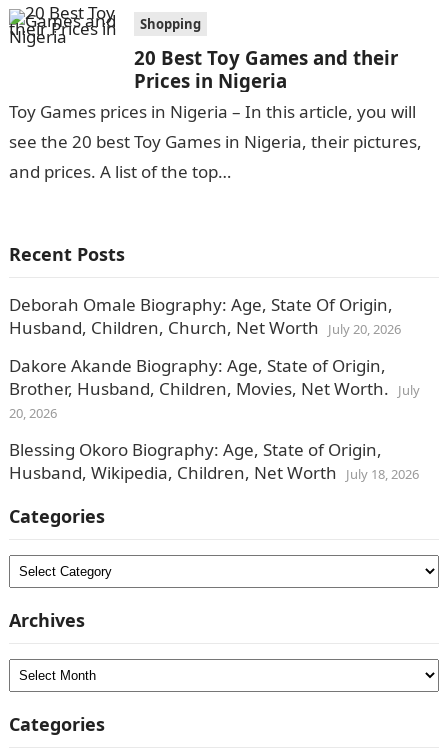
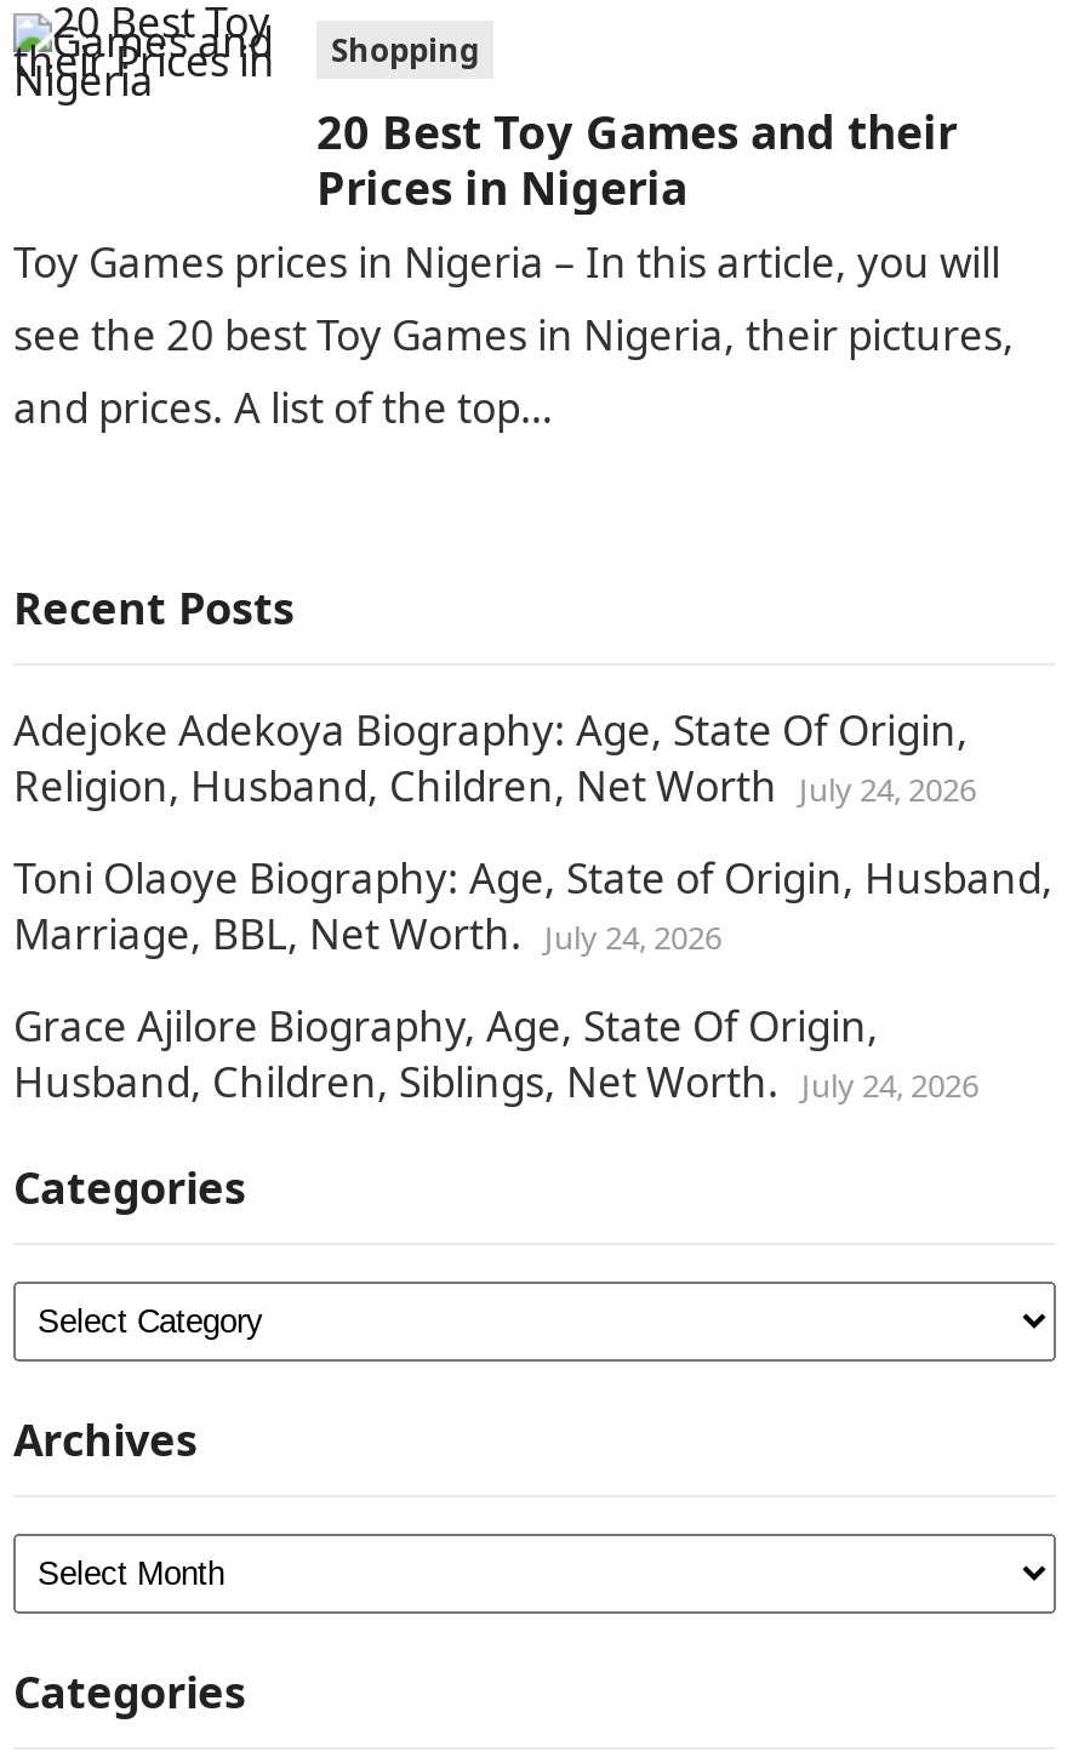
- Deborah Omale Biography: Age, State Of Origin,
- Husband, Children, Church, Net Worth July 20, 2026
+ Adejoke Adekoya Biography: Age, State Of Origin,
+ Religion, Husband, Children, Net Worth July 24, 2026

- Dakore Akande Biography: Age, State of Origin,
- Brother, Husband, Children, Movies, Net Worth. July
- 20, 2026
+ Toni Olaoye Biography: Age, State of Origin, Husband,
+ Marriage, BBL, Net Worth. July 24, 2026

- Blessing Okoro Biography: Age, State of Origin,
- Husband, Wikipedia, Children, Net Worth July 18, 2026
+ Grace Ajilore Biography, Age, State Of Origin,
+ Husband, Children, Siblings, Net Worth. July 24, 2026
